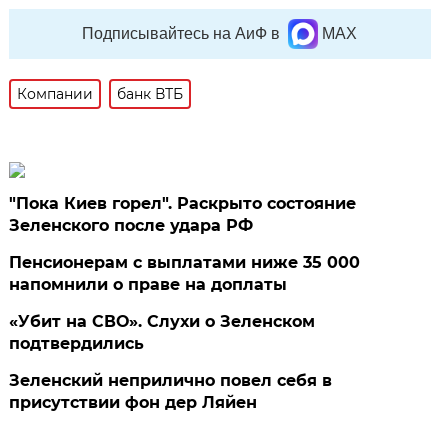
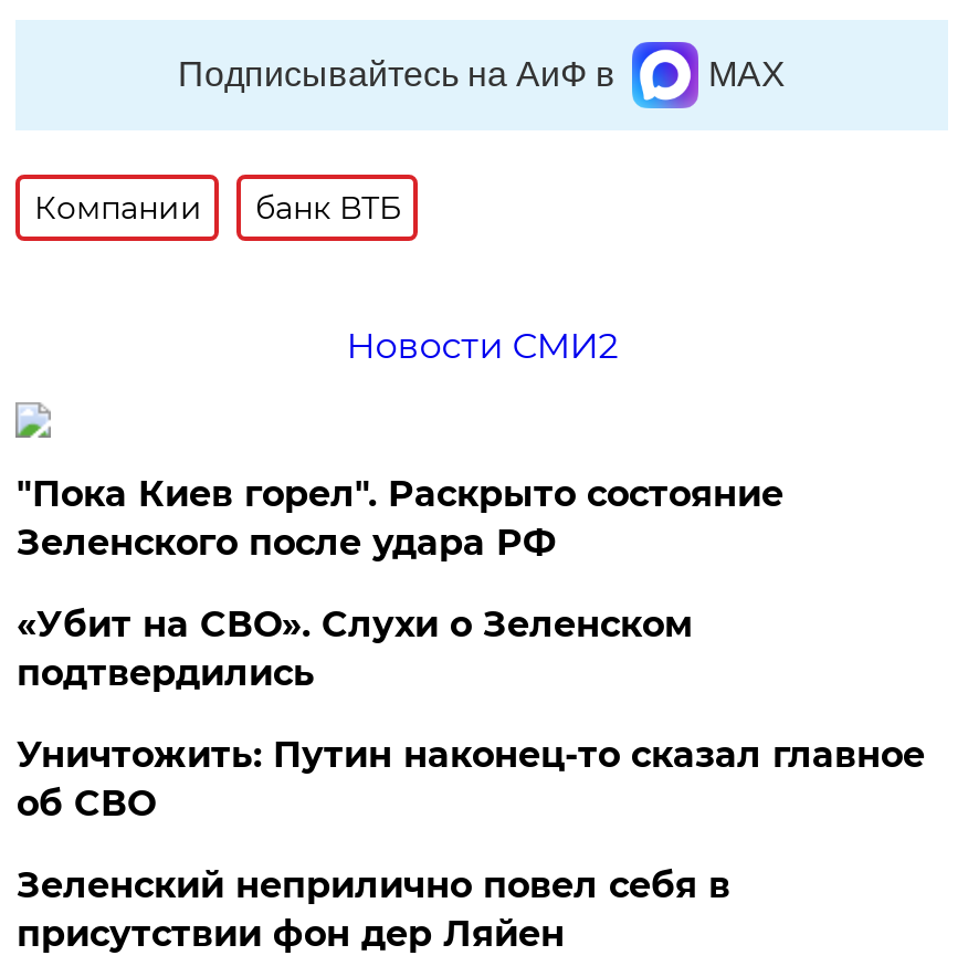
+ Новости СМИ2

- Пенсионерам с выплатами ниже 35 000
- напомнили о праве на доплаты

moved up: «Убит на СВО». Слухи о Зеленском | подтвердились

+ Уничтожить: Путин наконец-то сказал главное
+ об СВО
